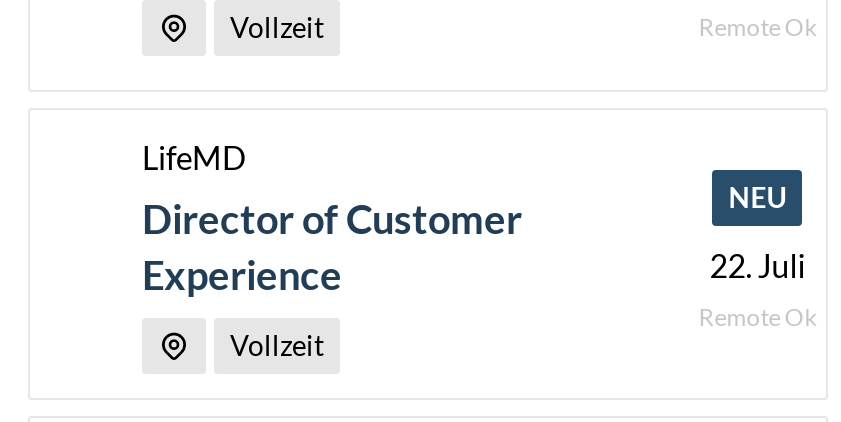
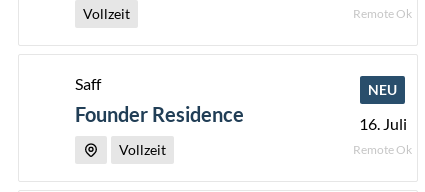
- LifeMD
+ Saff

- Director of Customer
- Experience
+ Founder Residence

- 22. Juli
+ 16. Juli
